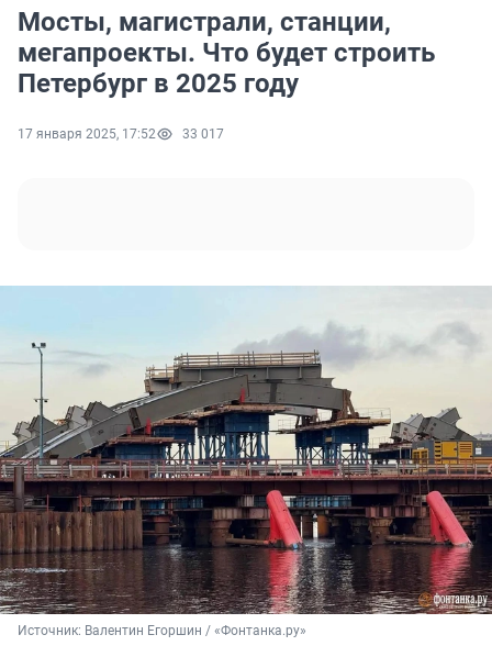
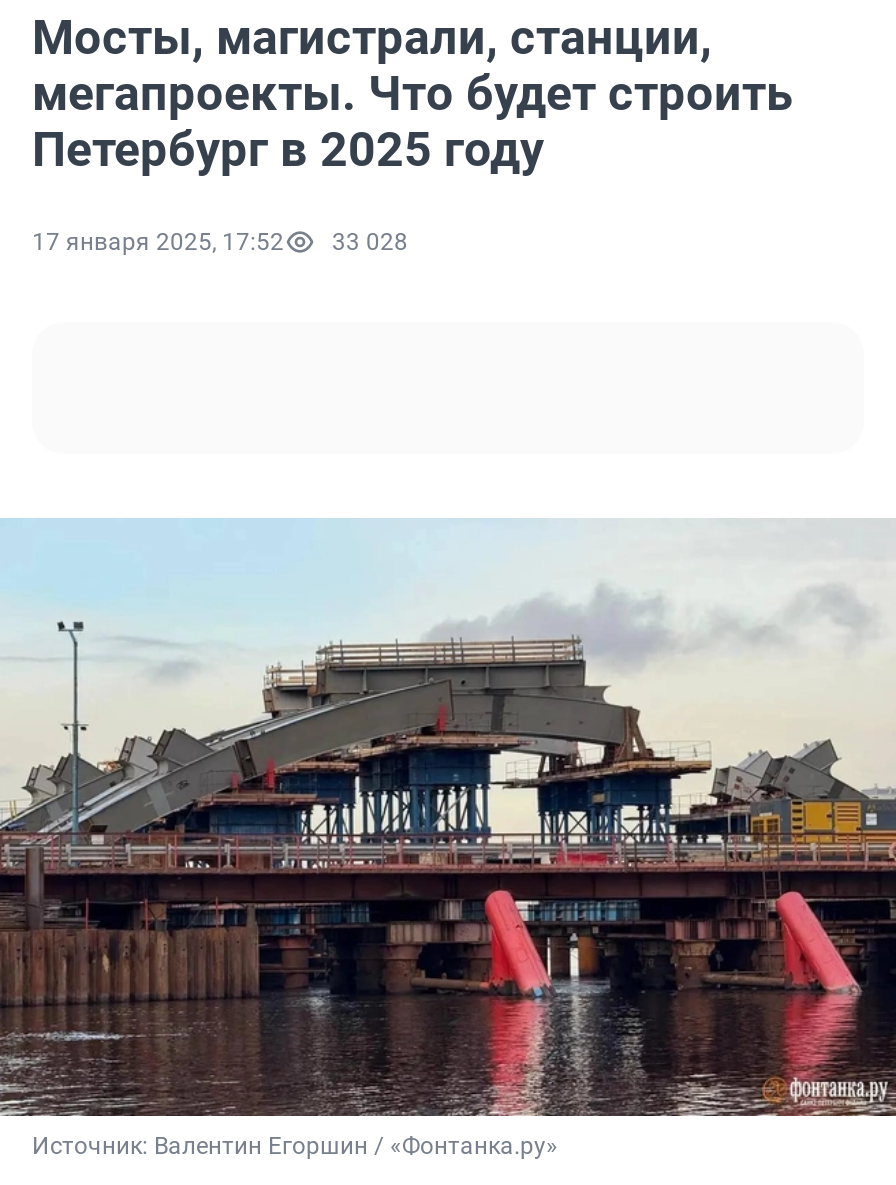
- 17 января 2025, 17:52 33 017
+ 17 января 2025, 17:52 33 028
